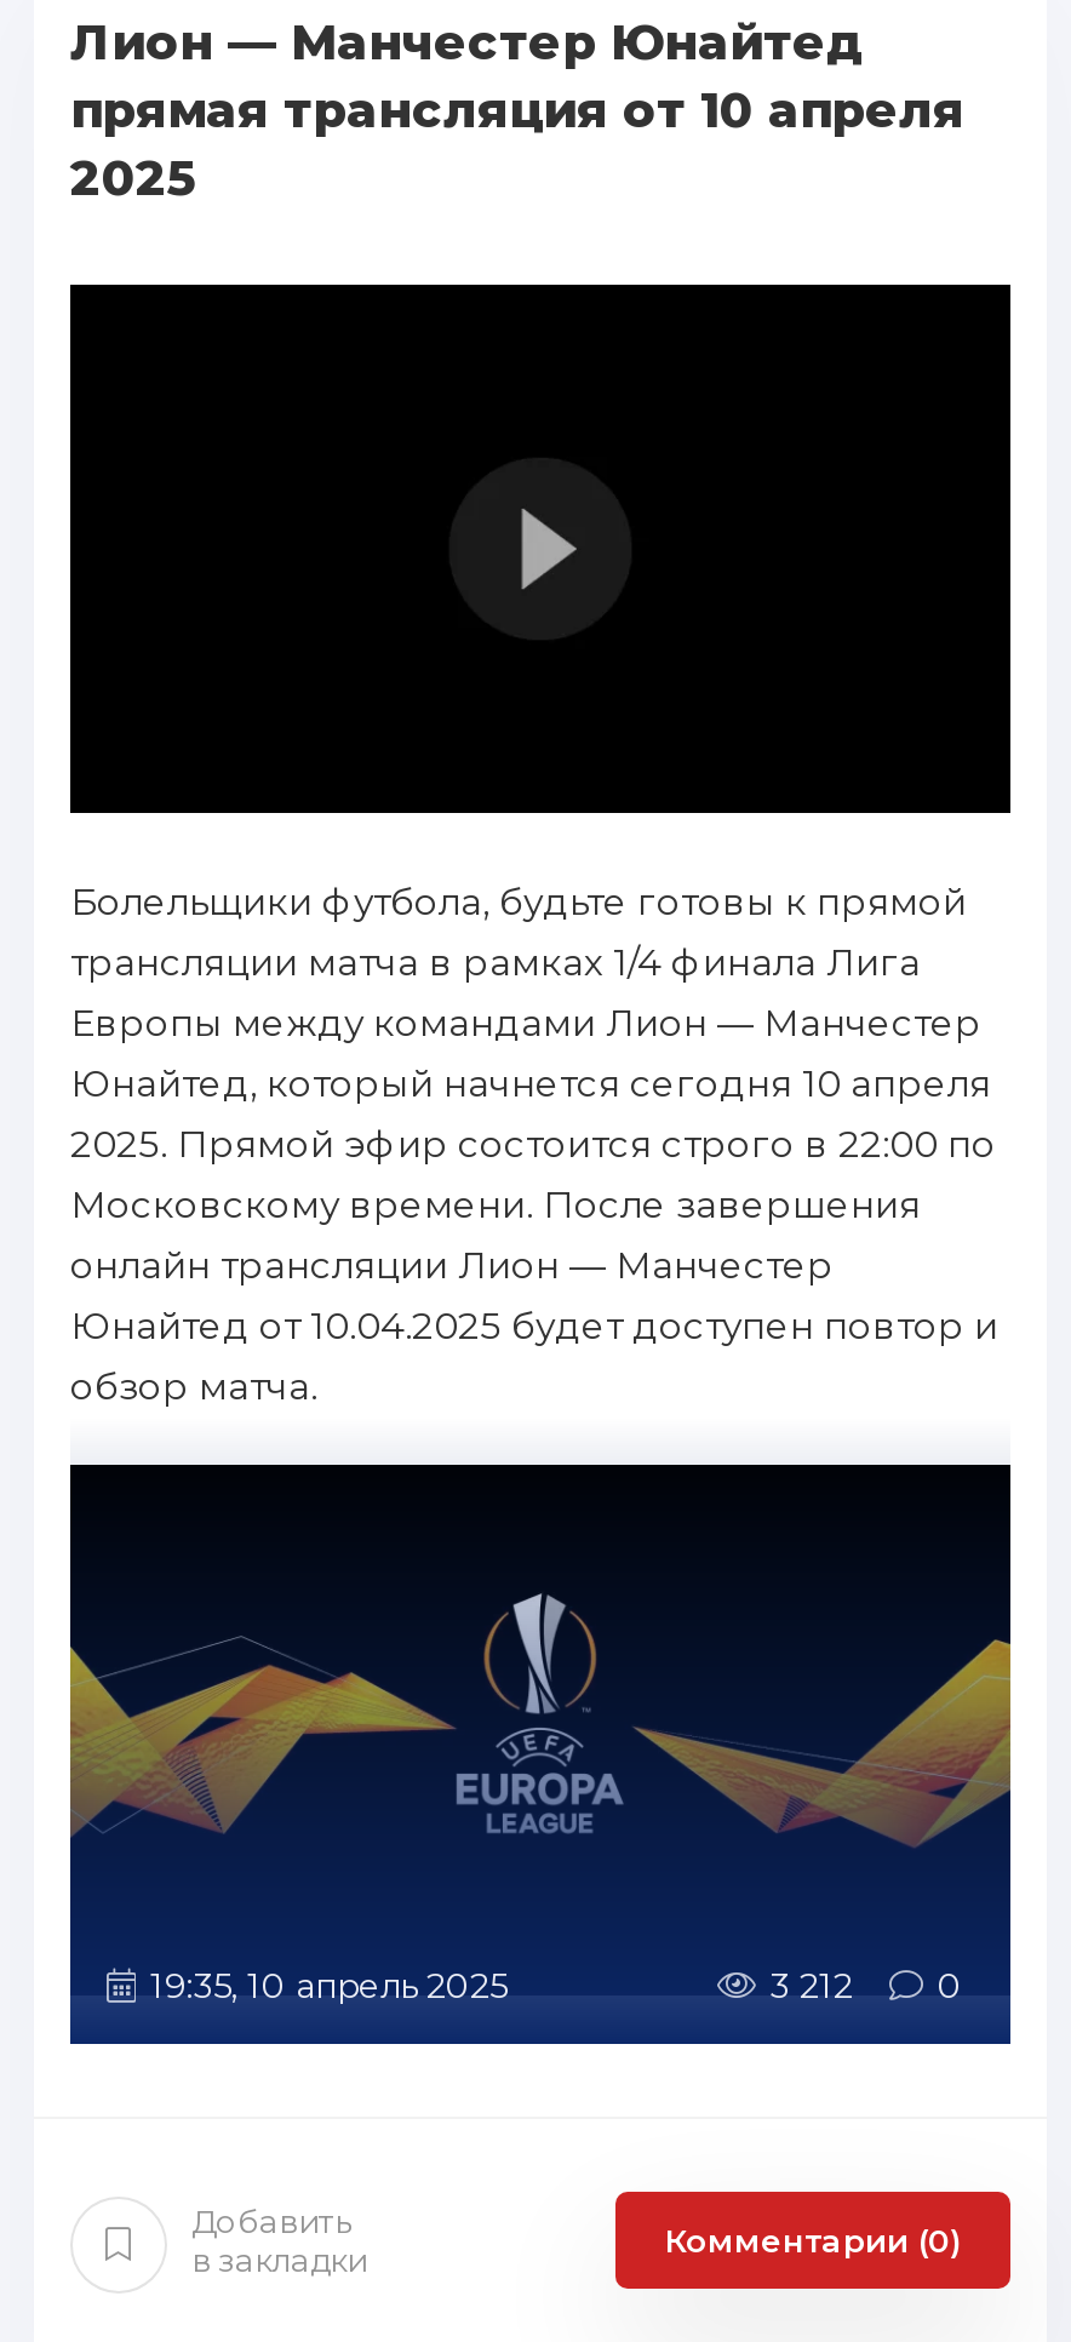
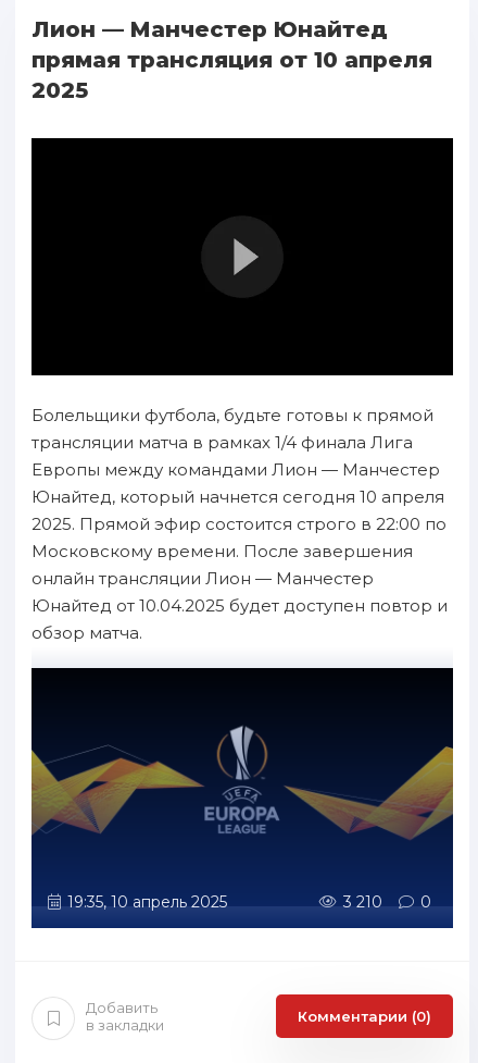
- 3 212
+ 3 210
